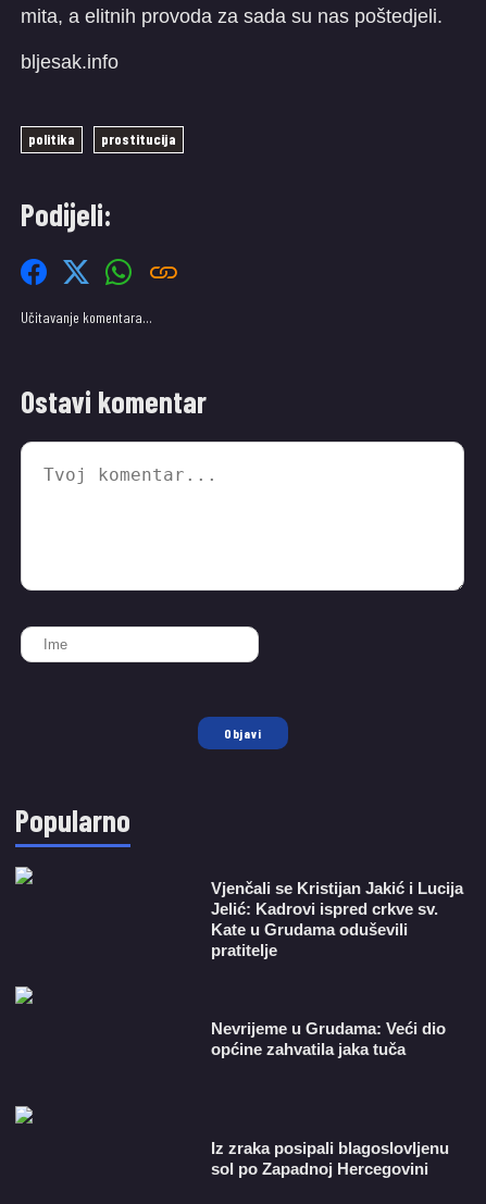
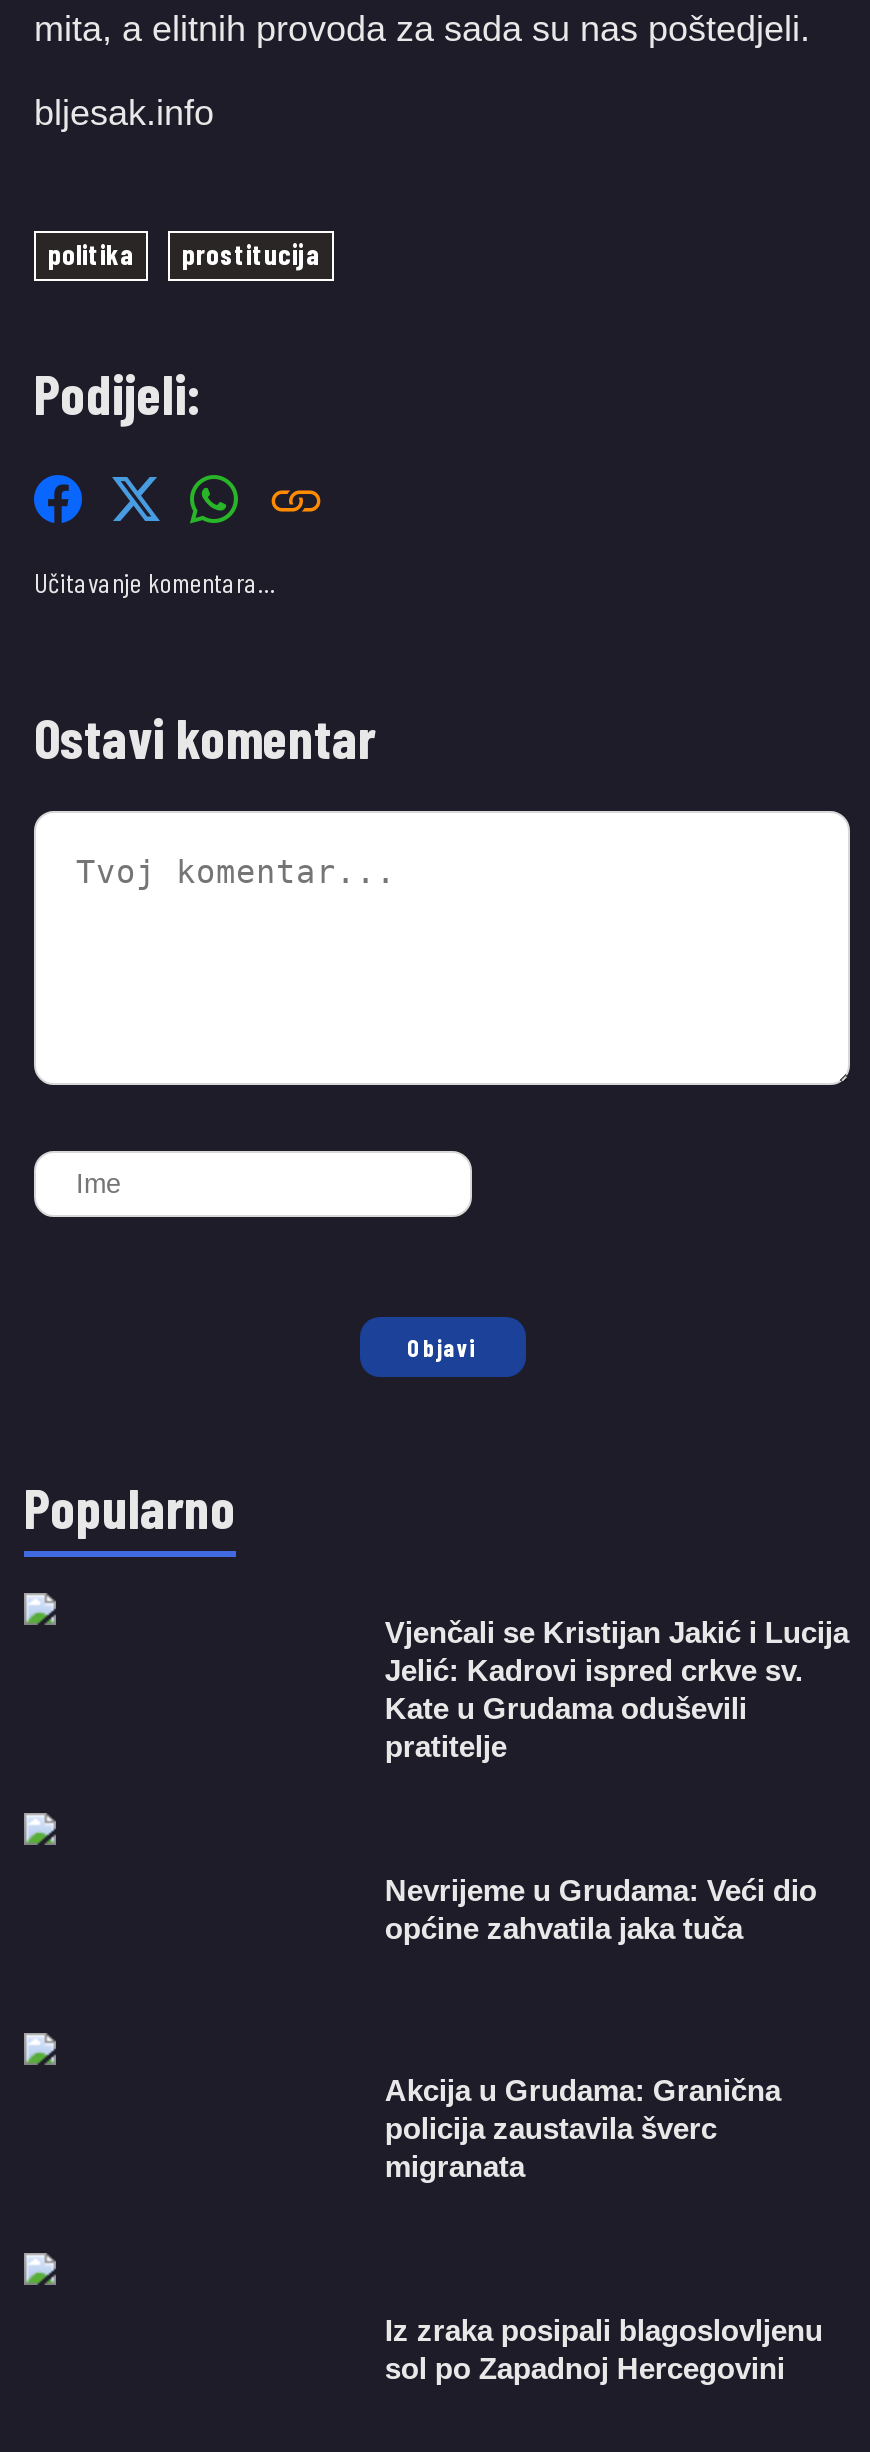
+ Akcija u Grudama: Granična
+ policija zaustavila šverc
+ migranata
